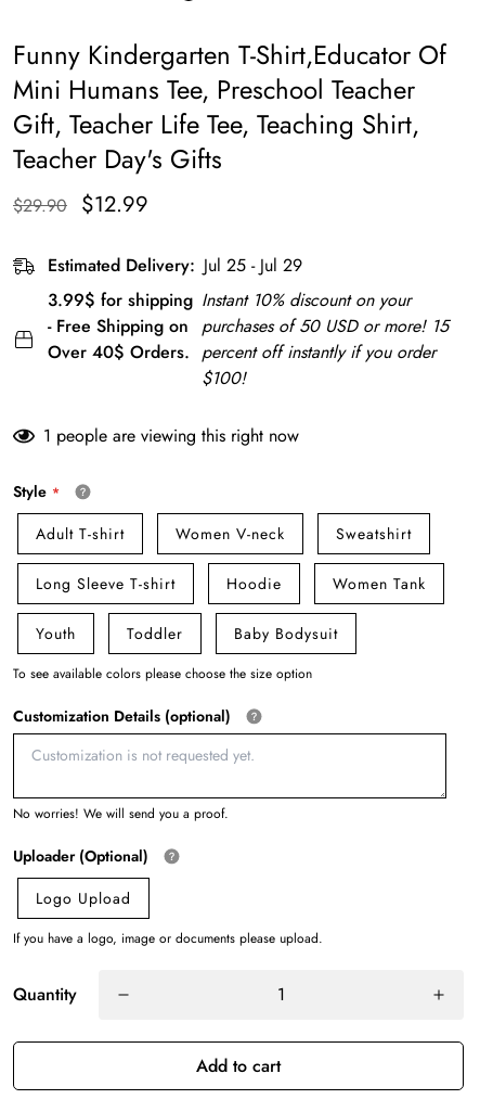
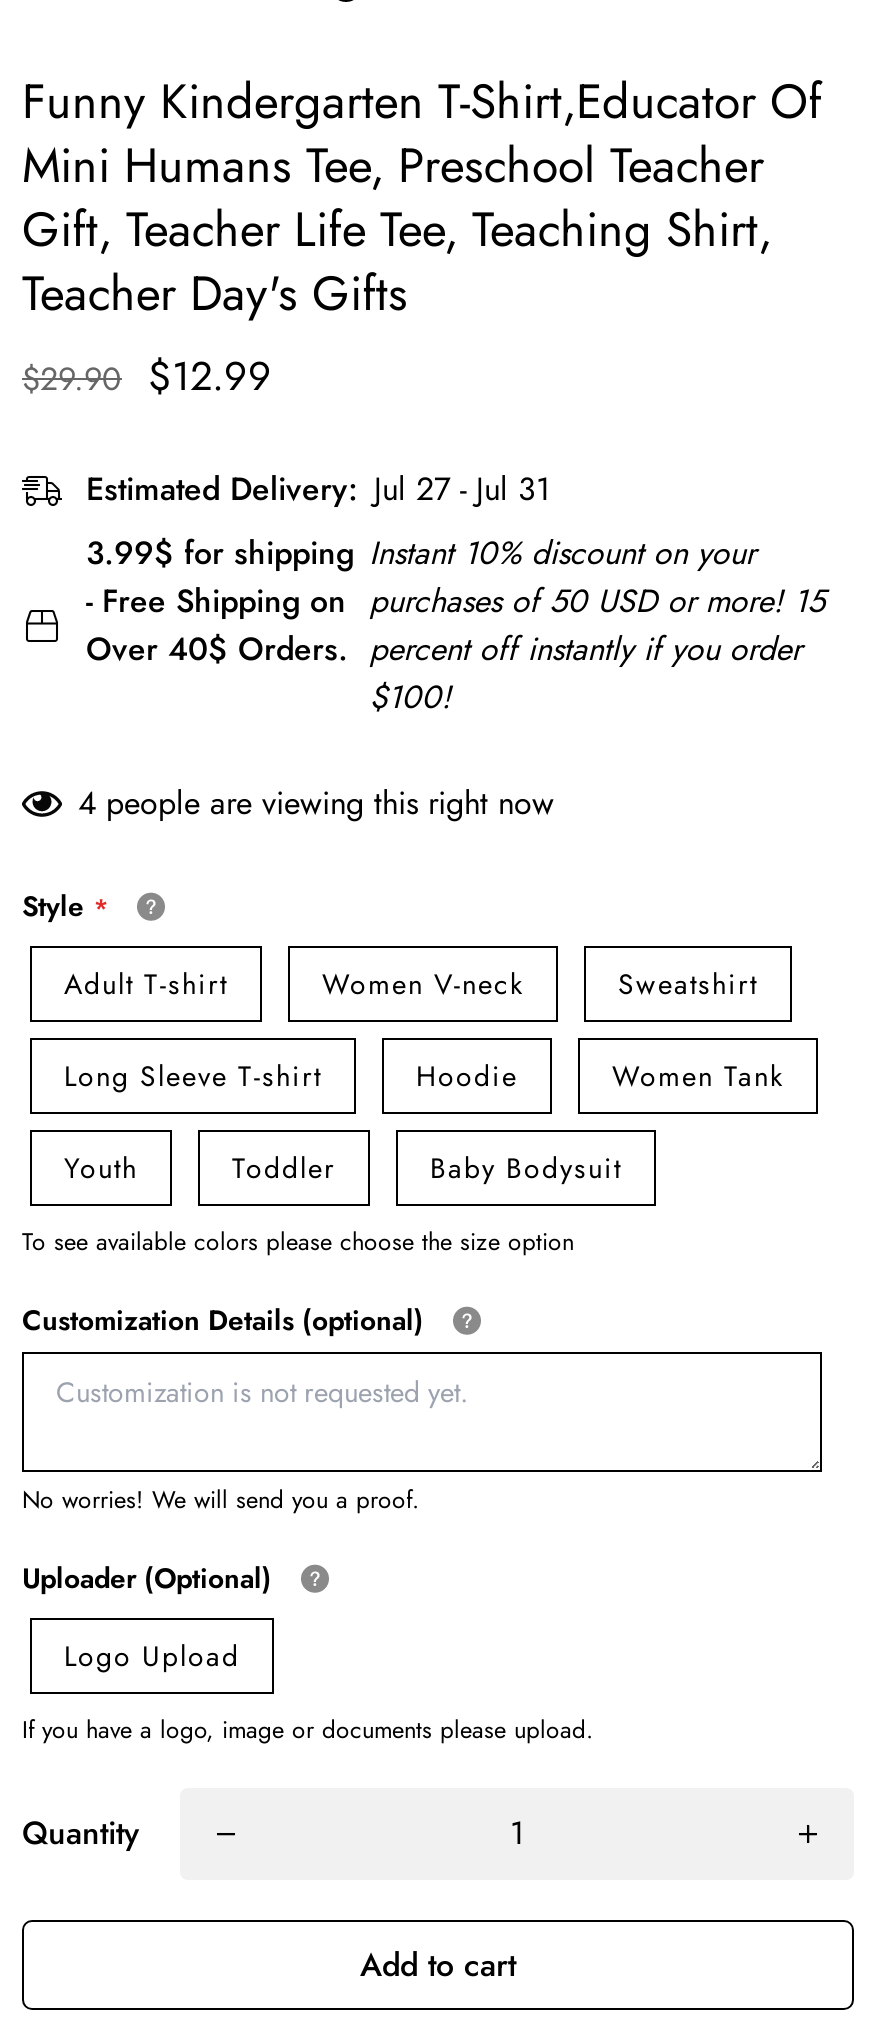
- Estimated Delivery: Jul 25 - Jul 29
+ Estimated Delivery: Jul 27 - Jul 31

- 1 people are viewing this right now
+ 4 people are viewing this right now
